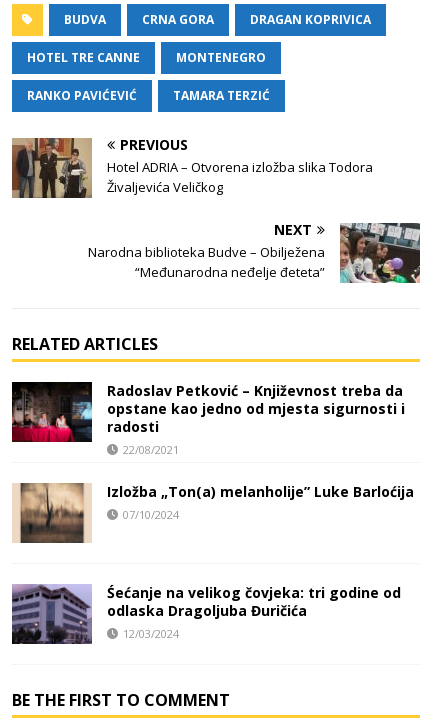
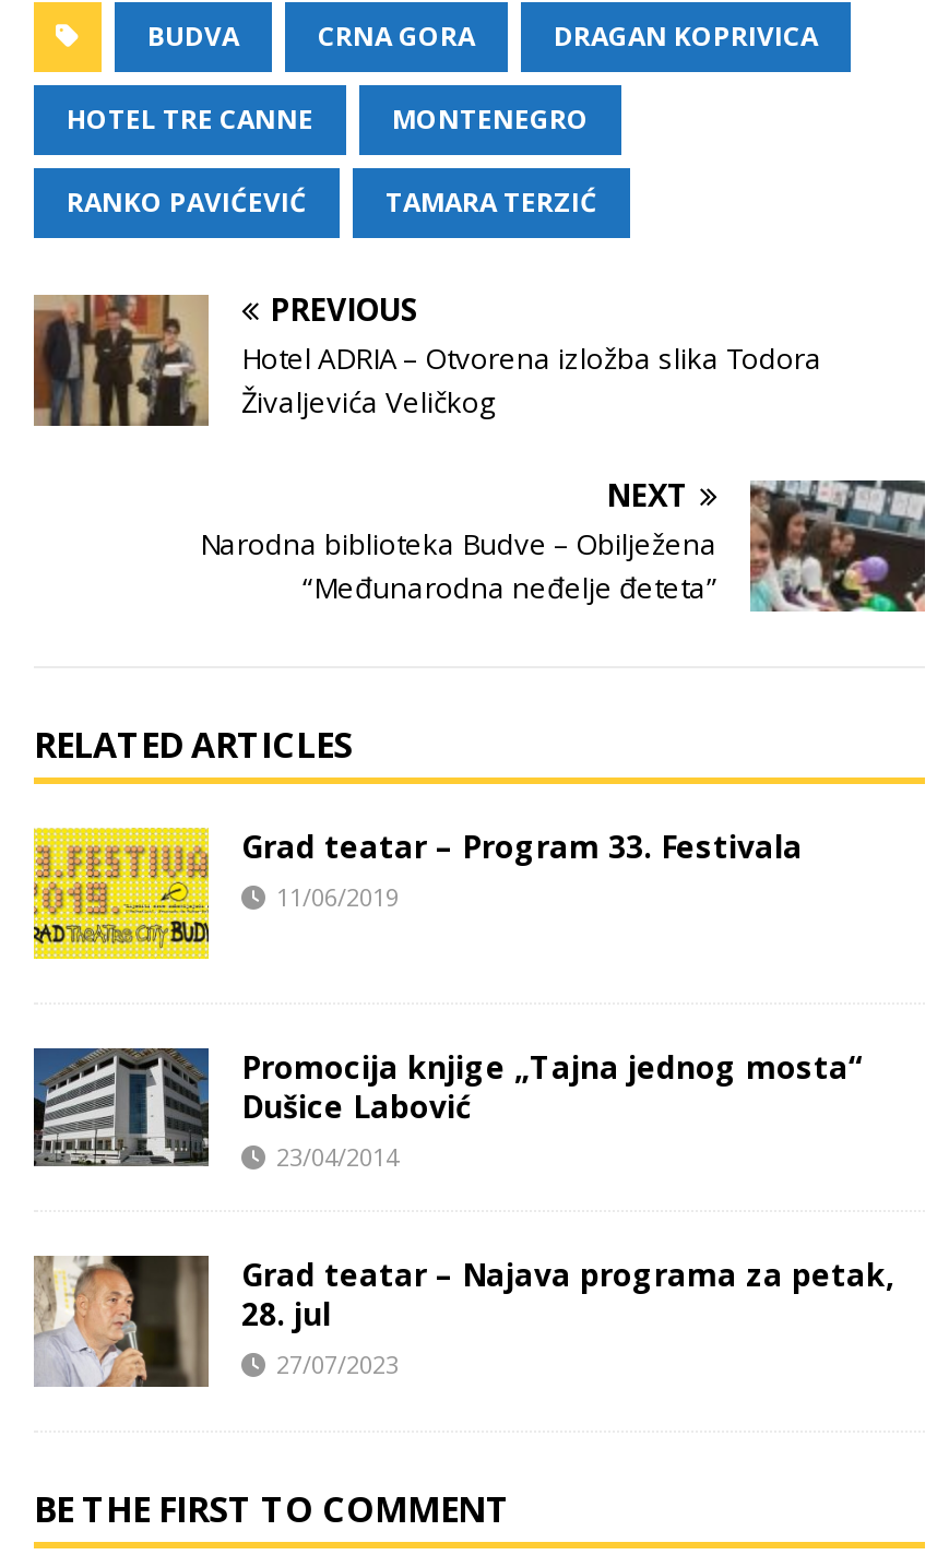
- [image]
- Radoslav Petković – Književnost treba da
- opstane kao jedno od mjesta sigurnosti i
- radosti
- 22/08/2021
+ [image]
+ Grad teatar – Program 33. Festivala
+ 11/06/2019

- [image]
- Izložba „Ton(a) melanholije” Luke Barloćija
- 07/10/2024
+ [image]
+ Promocija knjige „Tajna jednog mosta“
+ Dušice Labović
+ 23/04/2014

- [image]
- Śećanje na velikog čovjeka: tri godine od
- odlaska Dragoljuba Đuričića
- 12/03/2024
+ [image]
+ Grad teatar – Najava programa za petak,
+ 28. jul
+ 27/07/2023
